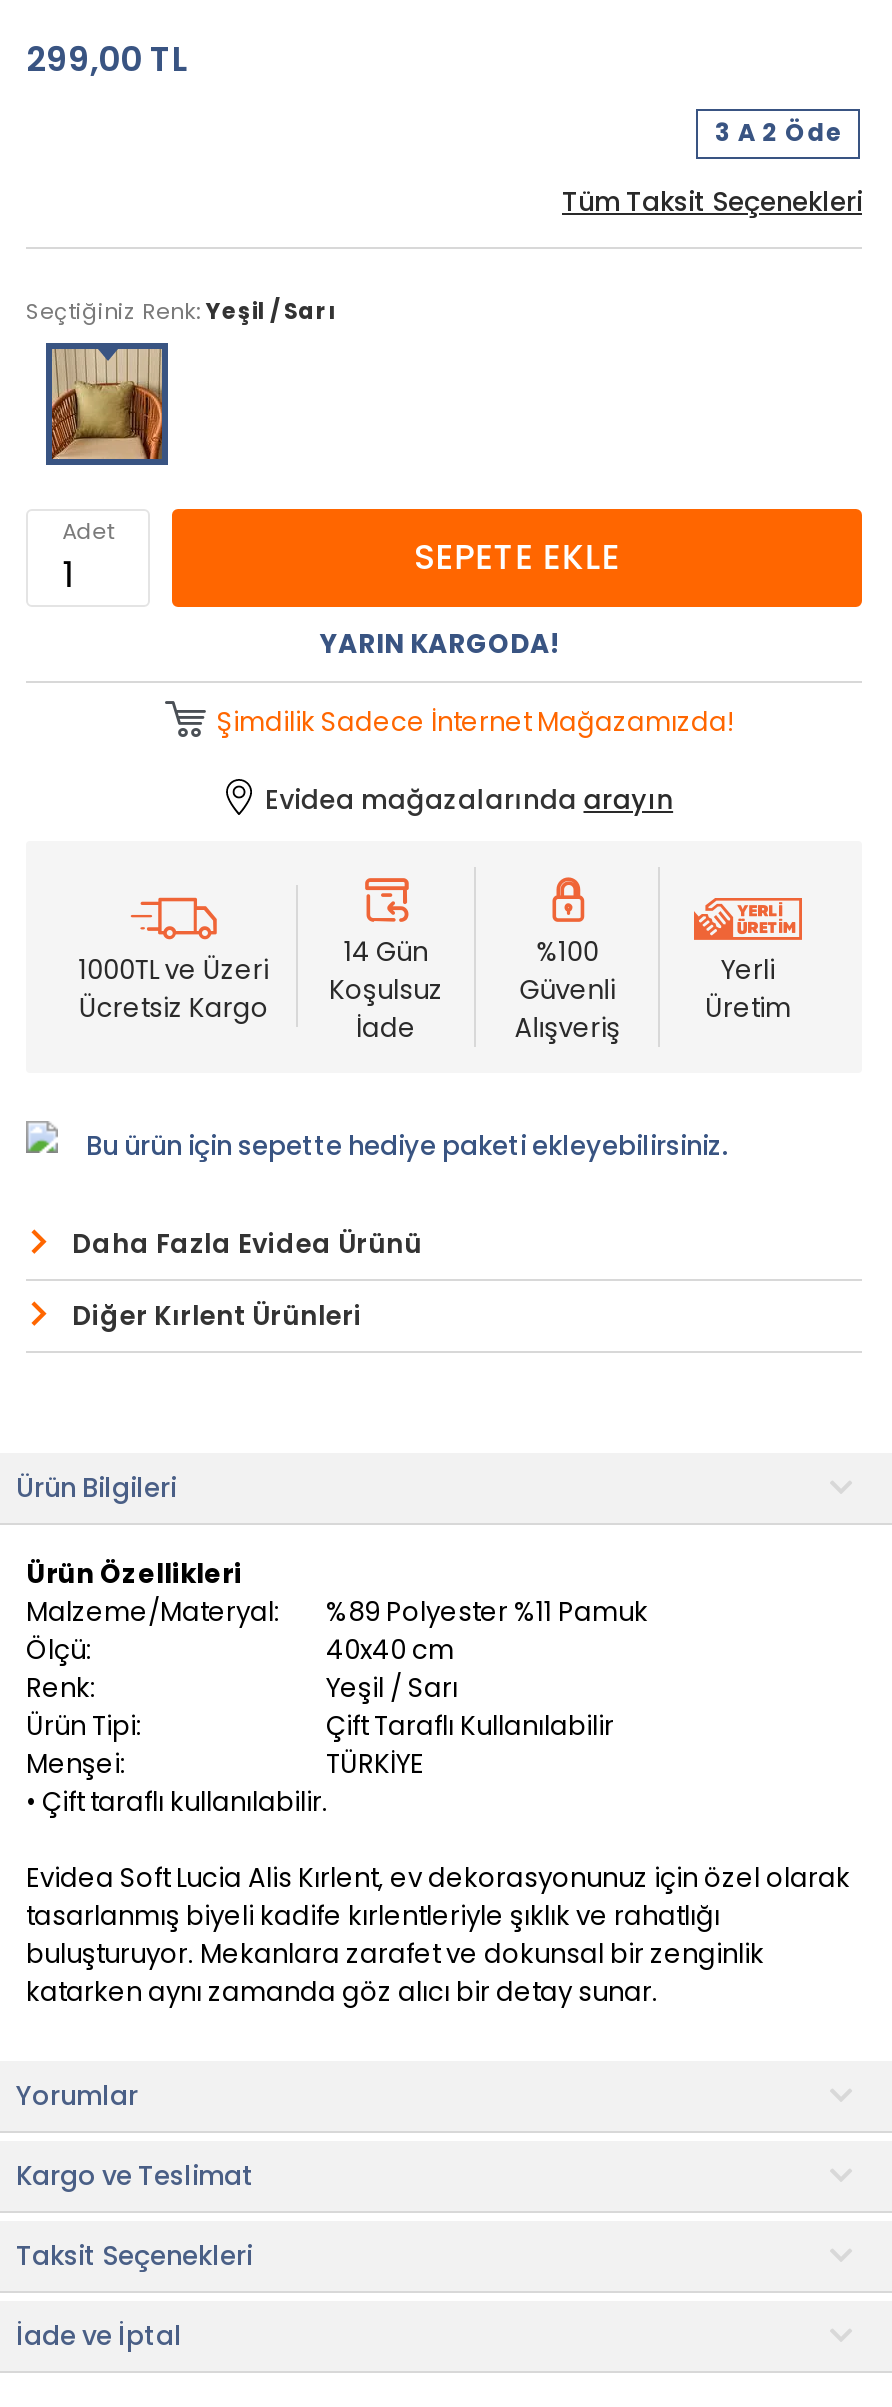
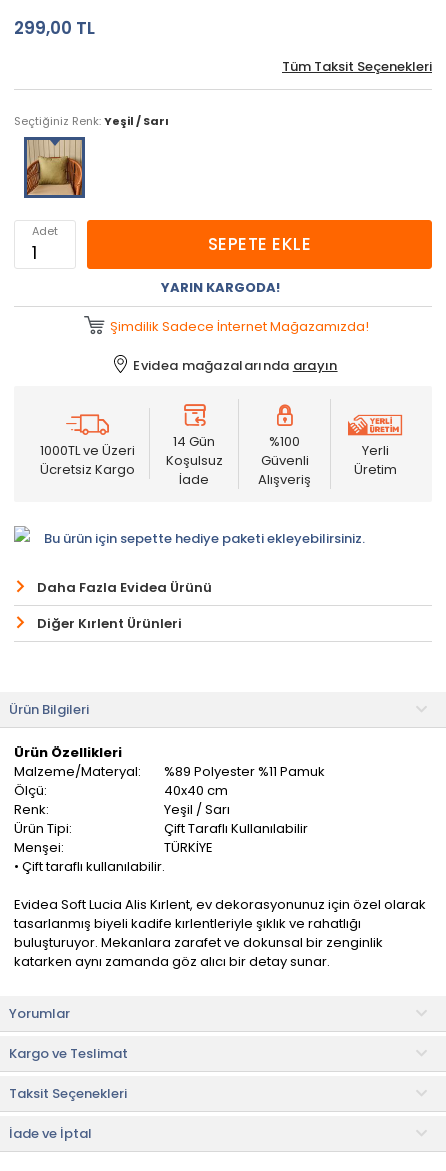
- 3 A 2 Öde
